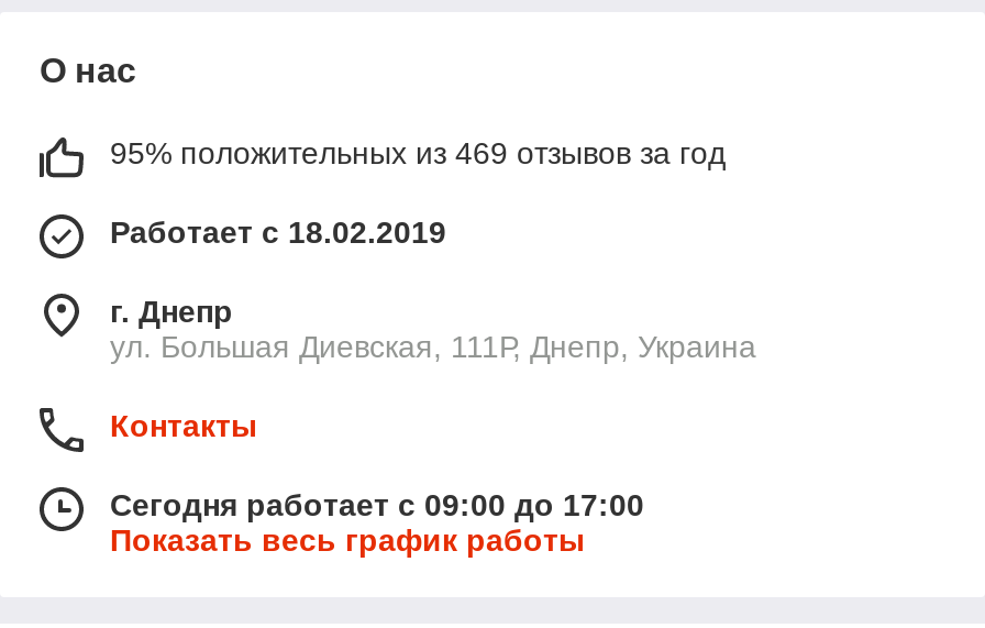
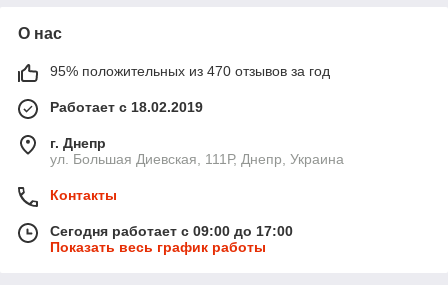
- 95% положительных из 469 отзывов за год
+ 95% положительных из 470 отзывов за год
